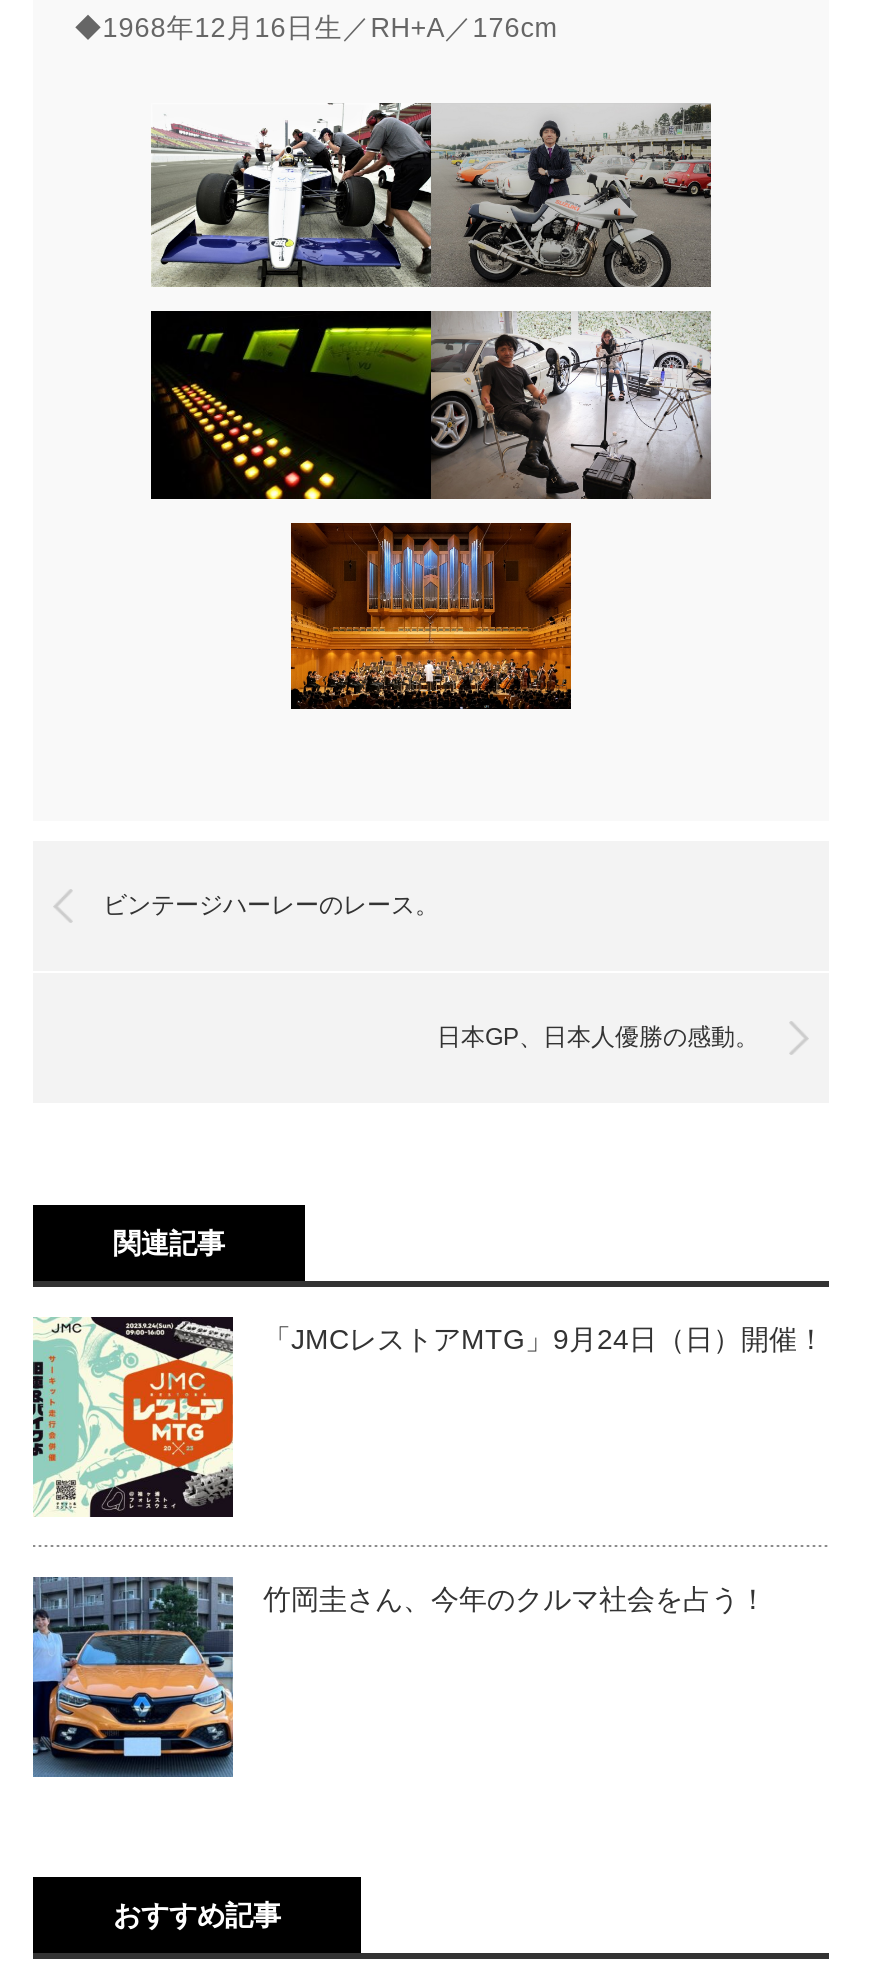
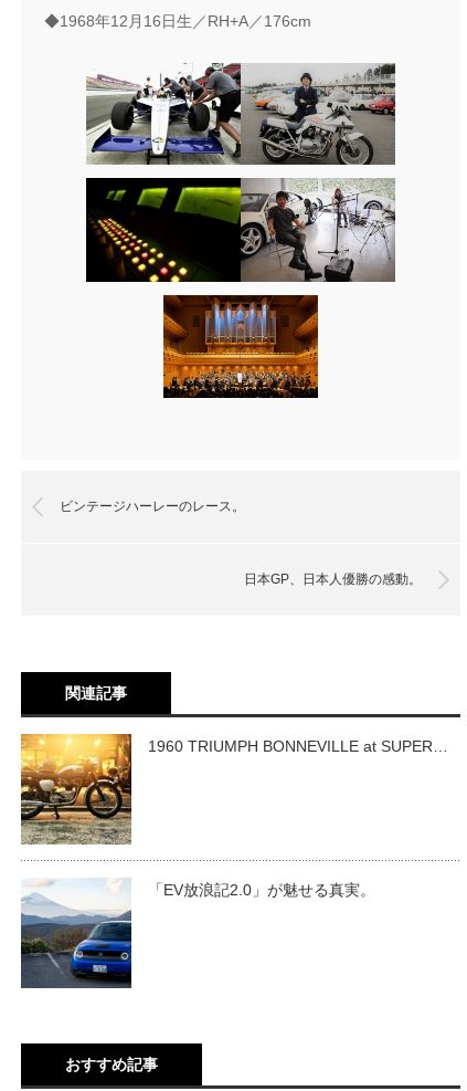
- [image]
- 「JMCレストアMTG」9月24日（日）開催！
+ [image]
+ 1960 TRIUMPH BONNEVILLE at SUPER…

- [image]
- 竹岡圭さん、今年のクルマ社会を占う！
+ [image]
+ 「EV放浪記2.0」が魅せる真実。
